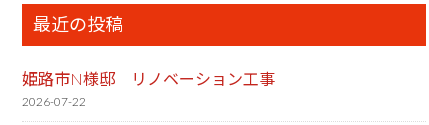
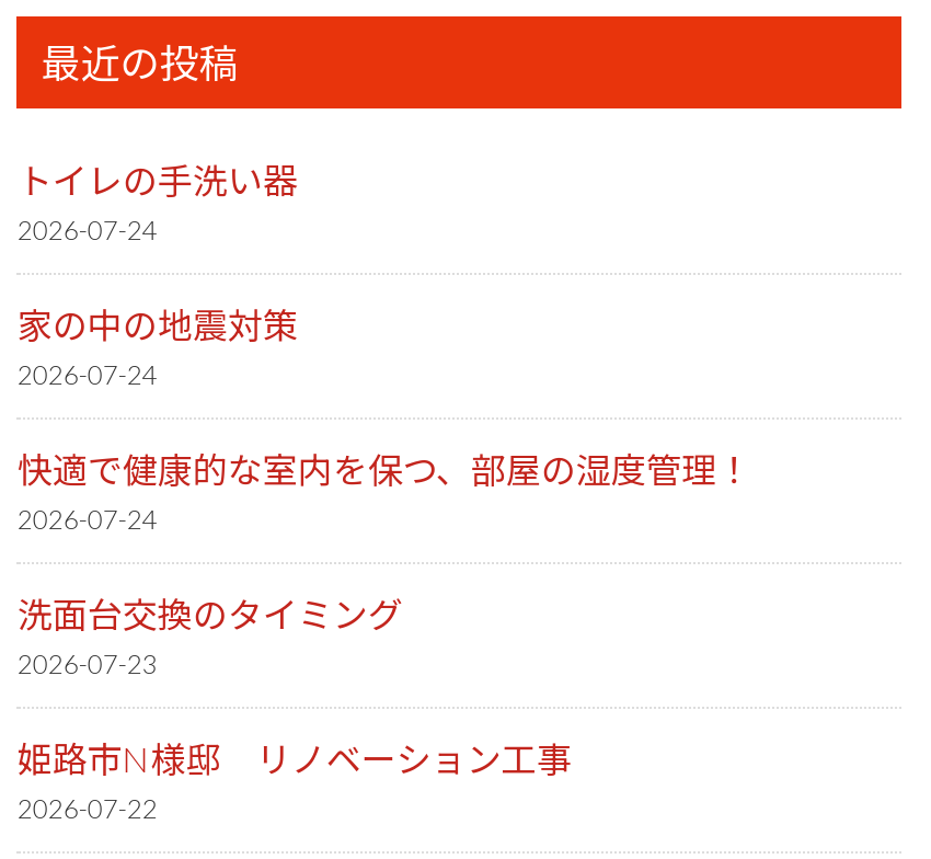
+ トイレの手洗い器
+ 2026-07-24
+ 家の中の地震対策
+ 2026-07-24
+ 快適で健康的な室内を保つ、部屋の湿度管理！
+ 2026-07-24
+ 洗面台交換のタイミング
+ 2026-07-23
